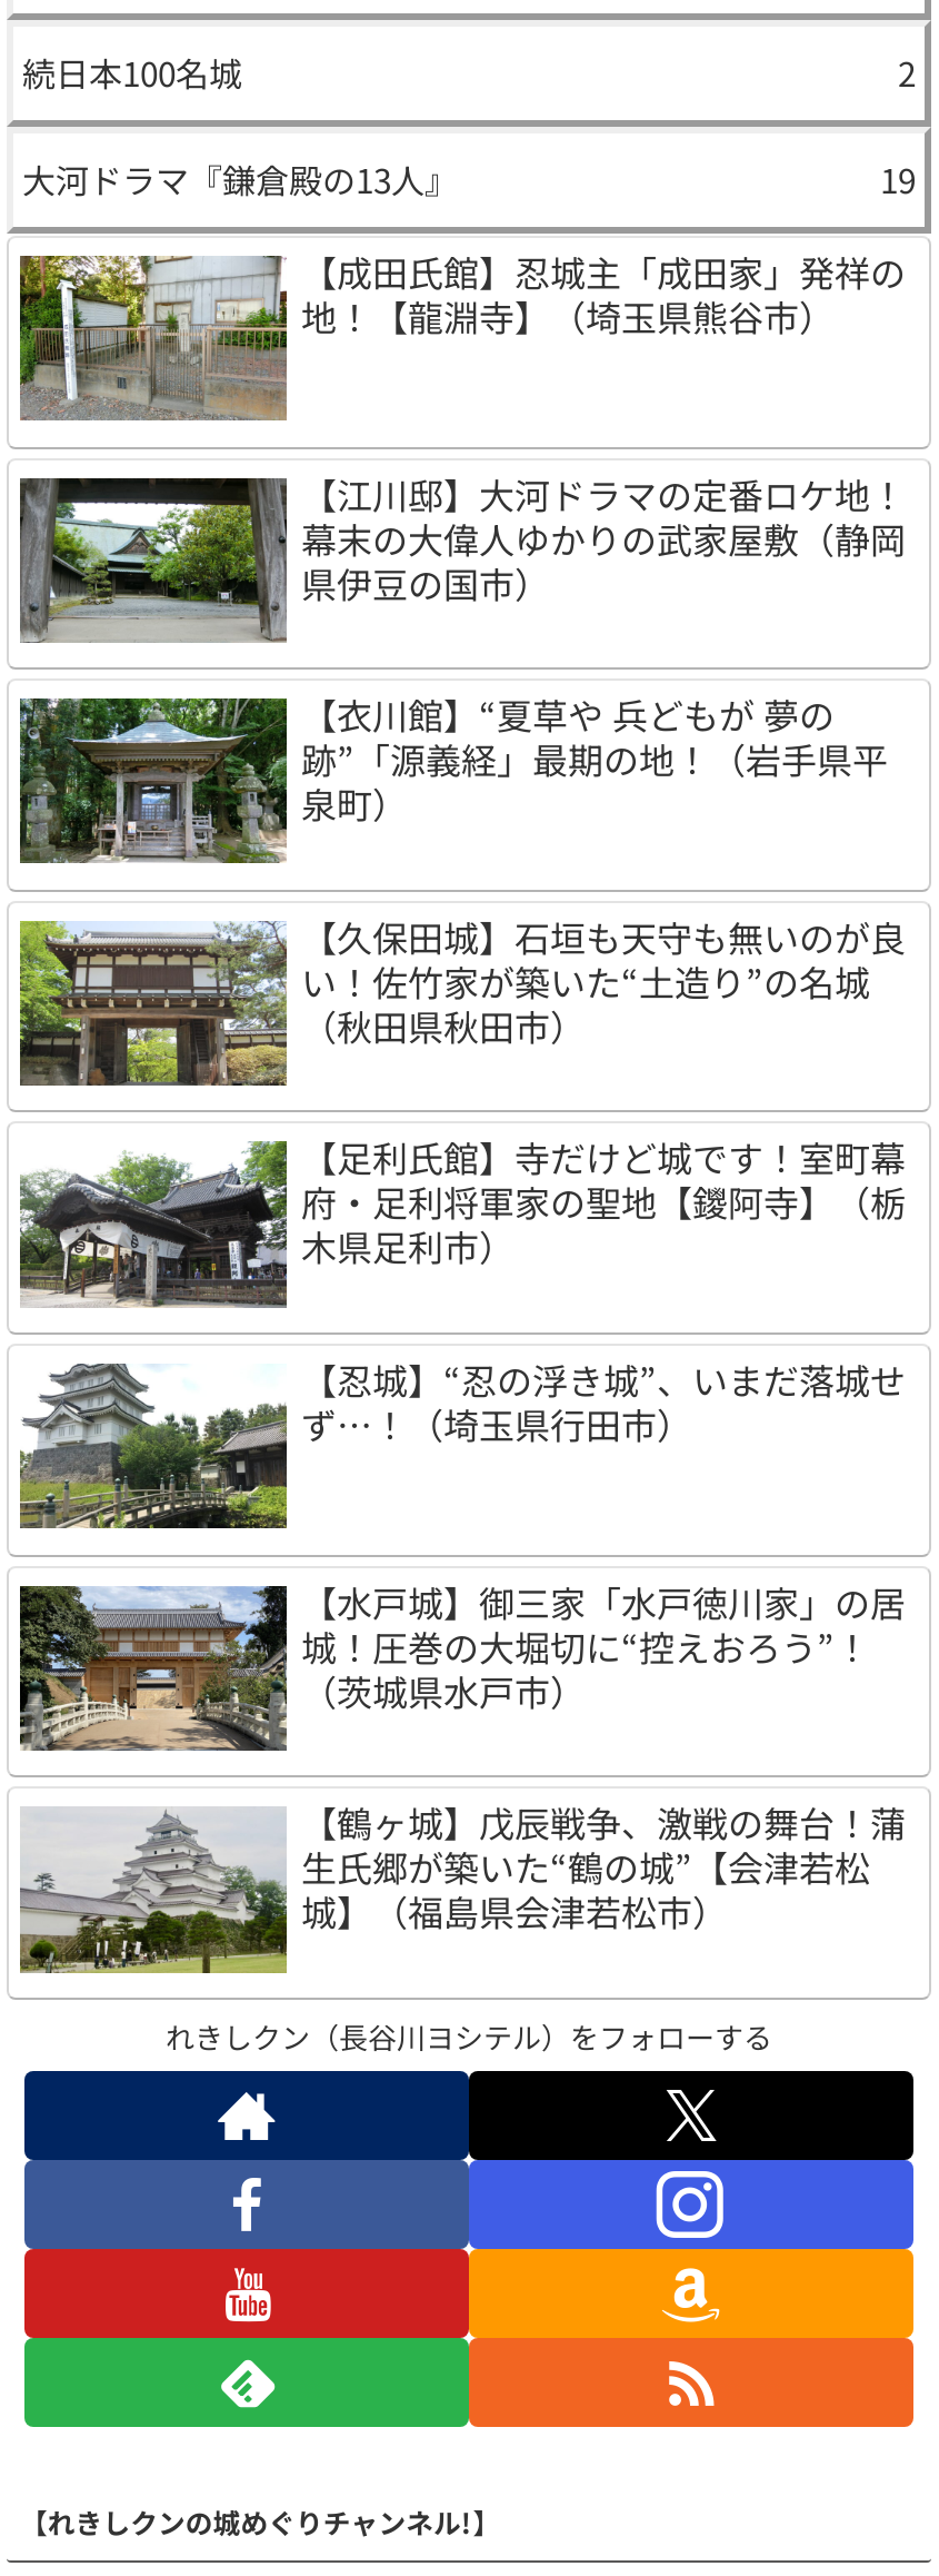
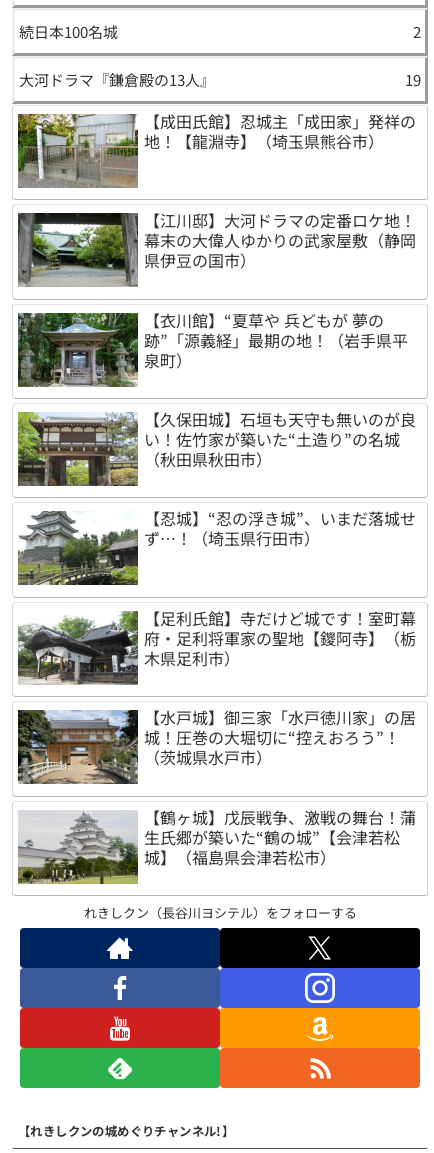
moved down: [image] | 【足利氏館】寺だけど城です！室町幕 | 府・足利将軍家の聖地【鑁阿寺】（栃 | 木県足利市）

moved up: [image] | 【忍城】“忍の浮き城”、いまだ落城せ | ず…！（埼玉県行田市）
